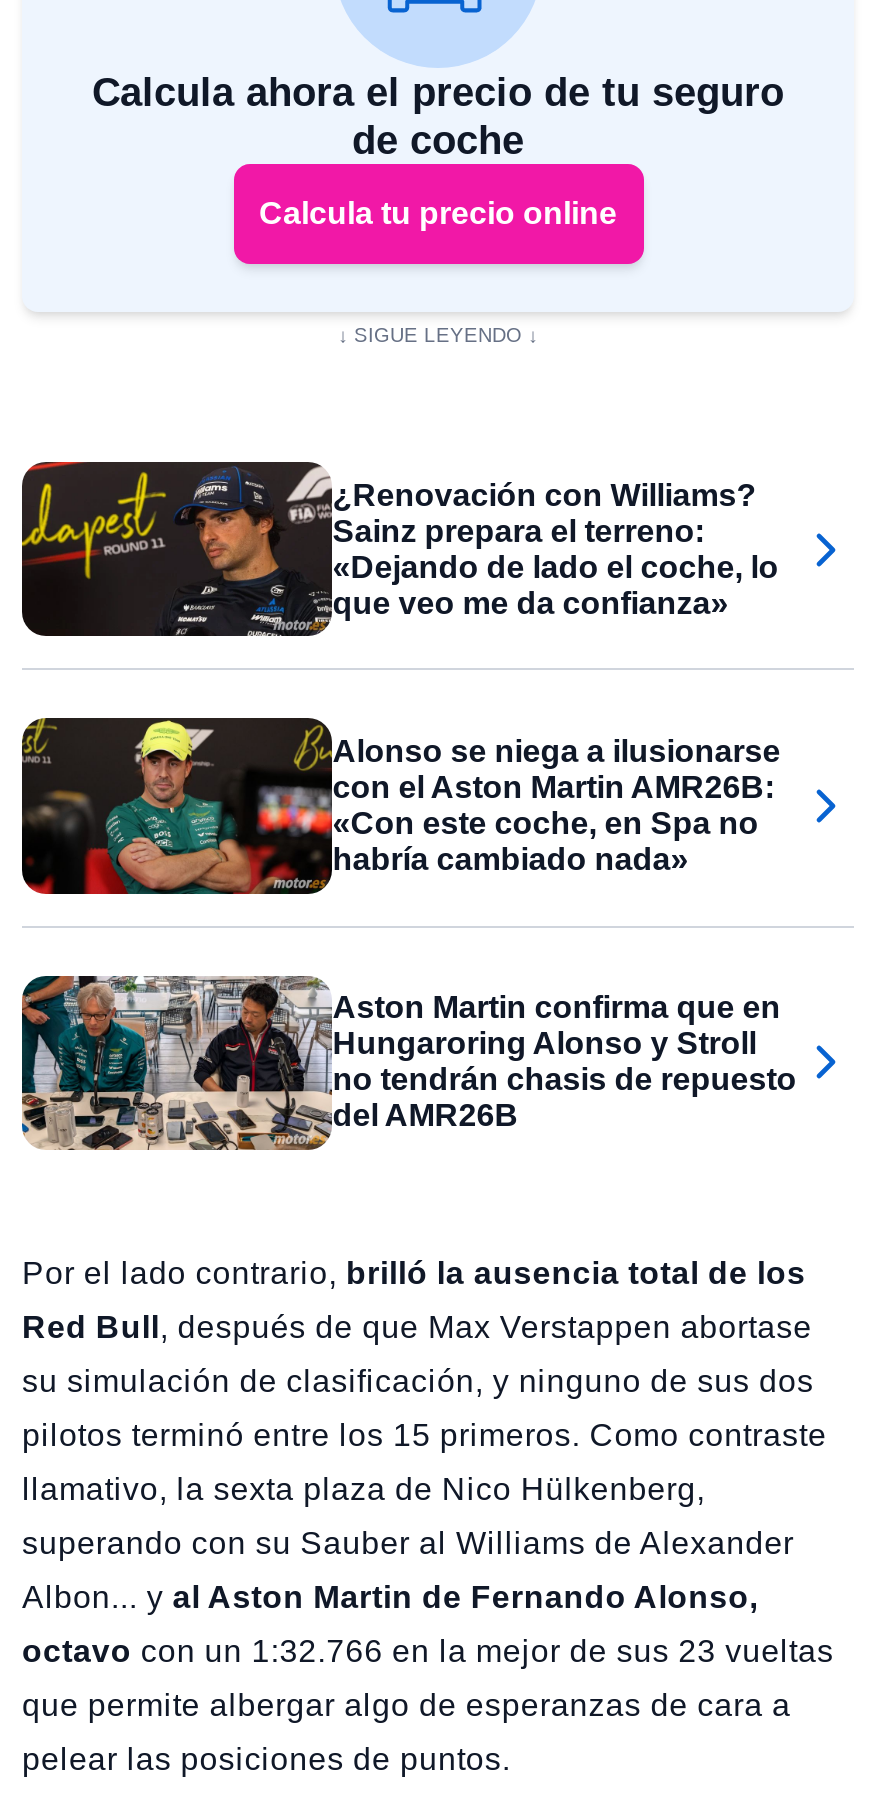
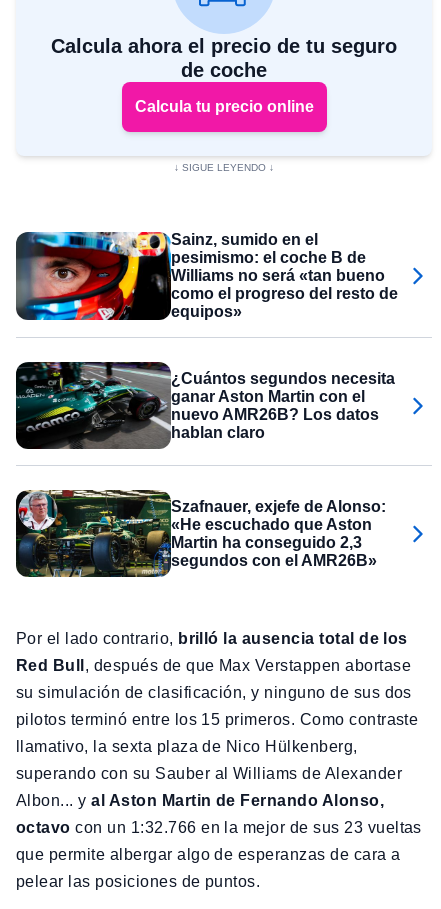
- [image]
- ¿Renovación con Williams?
- Sainz prepara el terreno:
- «Dejando de lado el coche, lo
- que veo me da confianza»
+ [image]
+ Sainz, sumido en el
+ pesimismo: el coche B de
+ Williams no será «tan bueno
+ como el progreso del resto de
+ equipos»

- [image]
- Alonso se niega a ilusionarse
- con el Aston Martin AMR26B:
- «Con este coche, en Spa no
- habría cambiado nada»
+ [image]
+ ¿Cuántos segundos necesita
+ ganar Aston Martin con el
+ nuevo AMR26B? Los datos
+ hablan claro

- [image]
- Aston Martin confirma que en
- Hungaroring Alonso y Stroll
- no tendrán chasis de repuesto
- del AMR26B
+ [image]
+ Szafnauer, exjefe de Alonso:
+ «He escuchado que Aston
+ Martin ha conseguido 2,3
+ segundos con el AMR26B»
